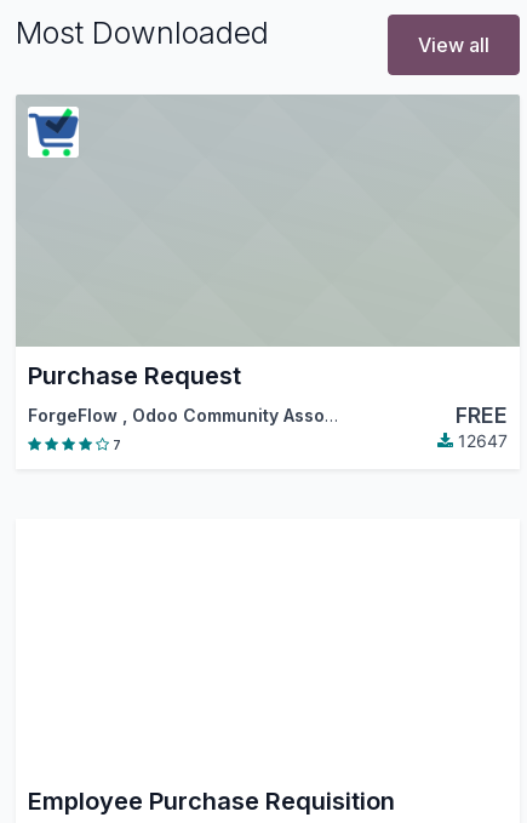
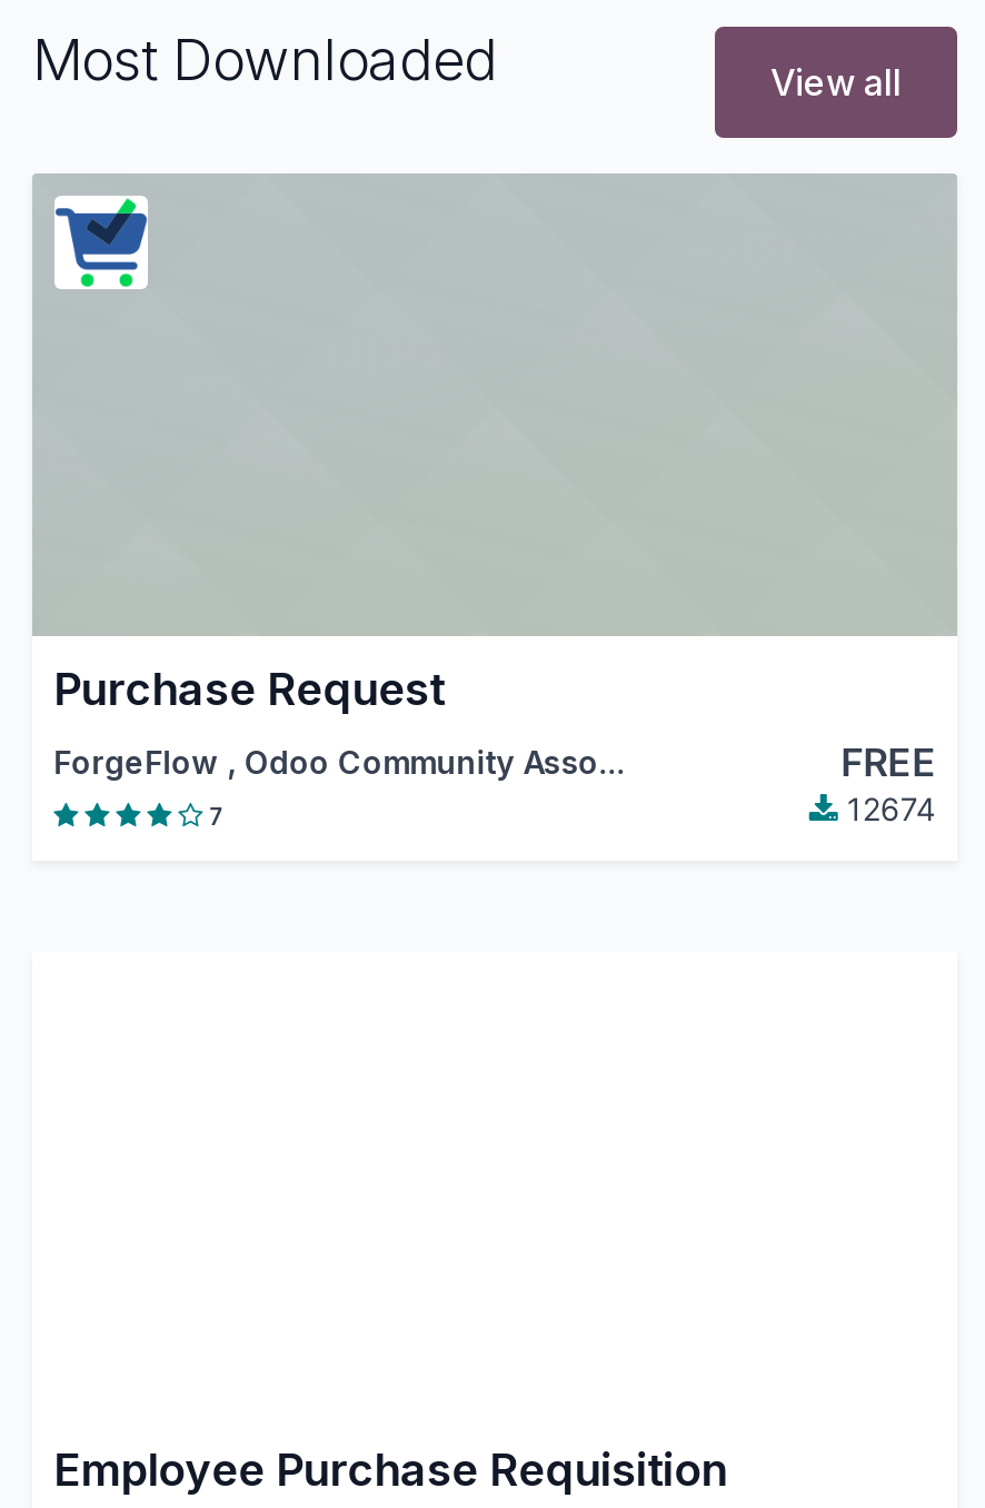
- 12647
+ 12674
